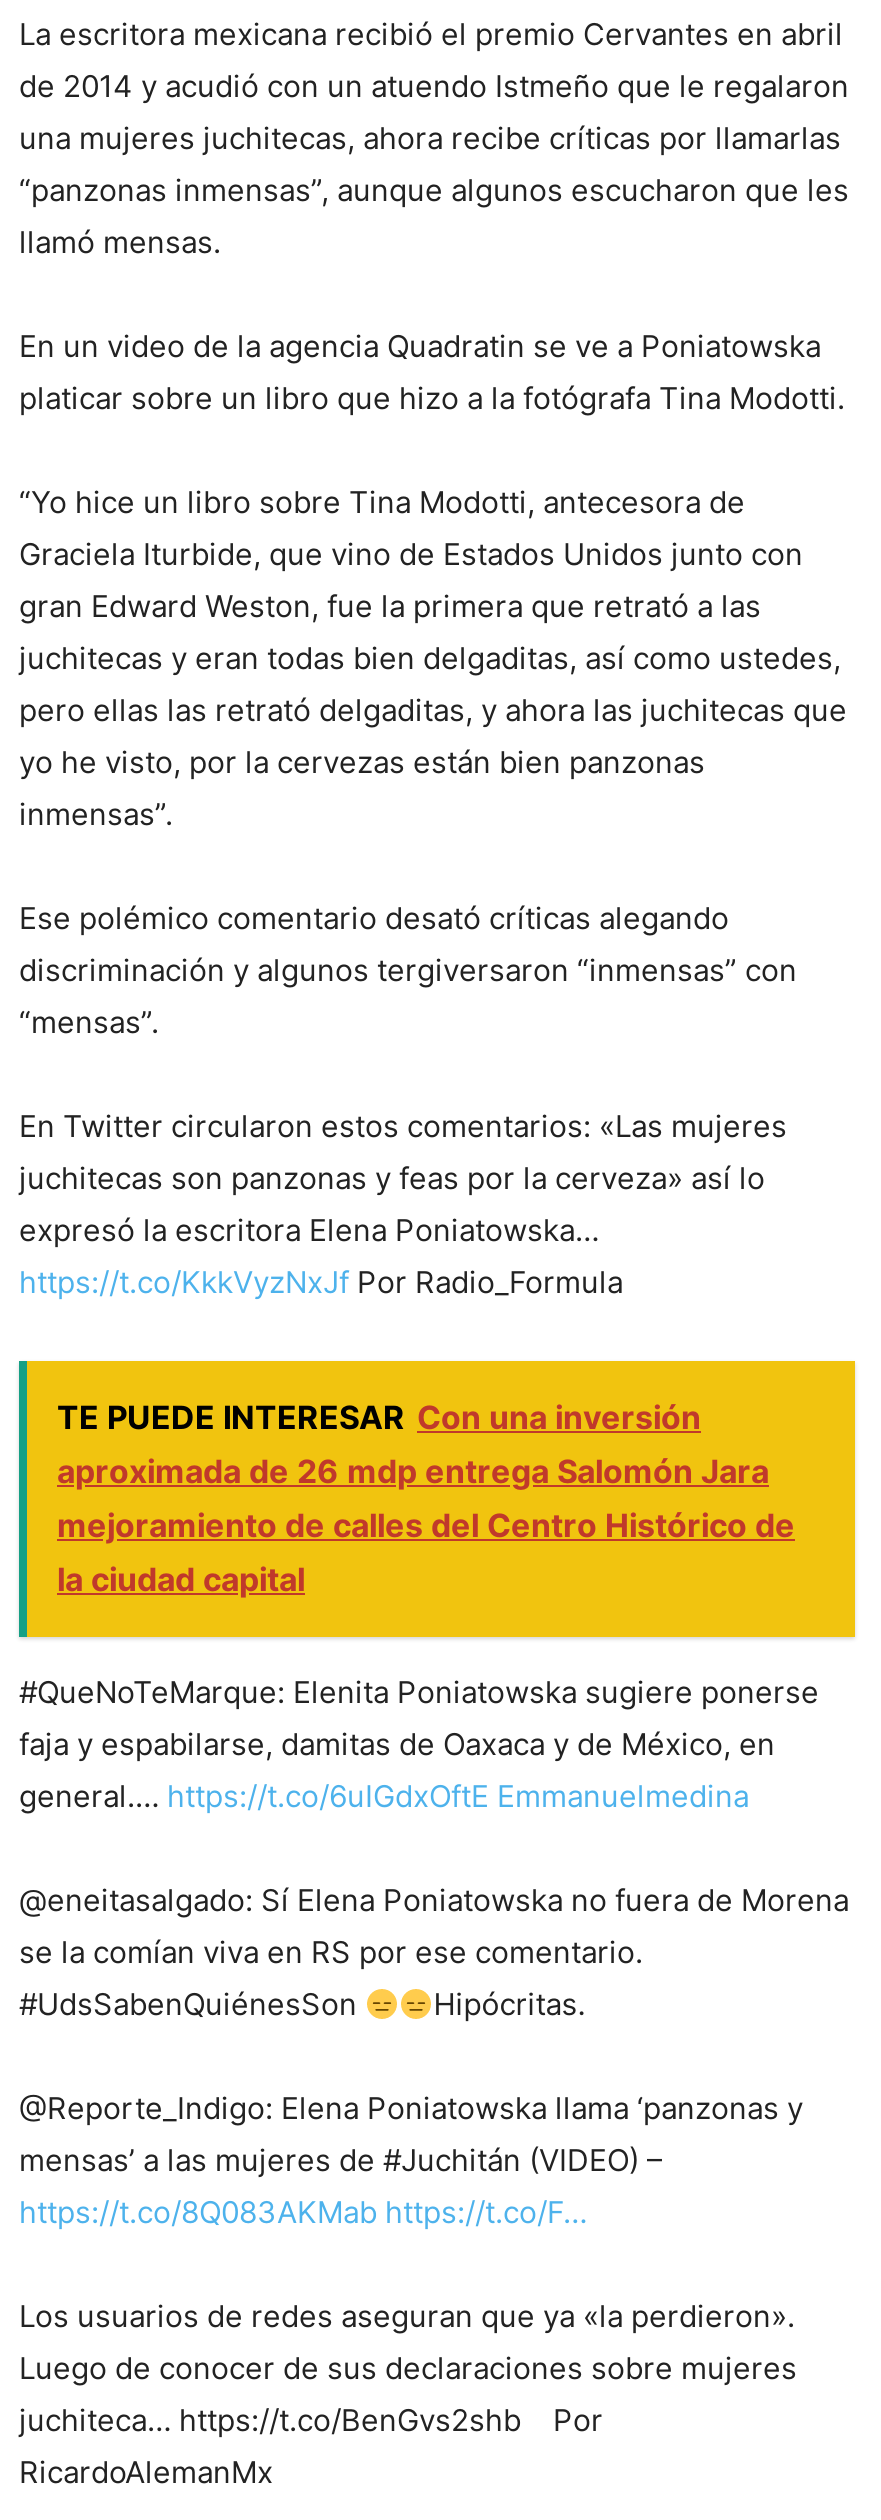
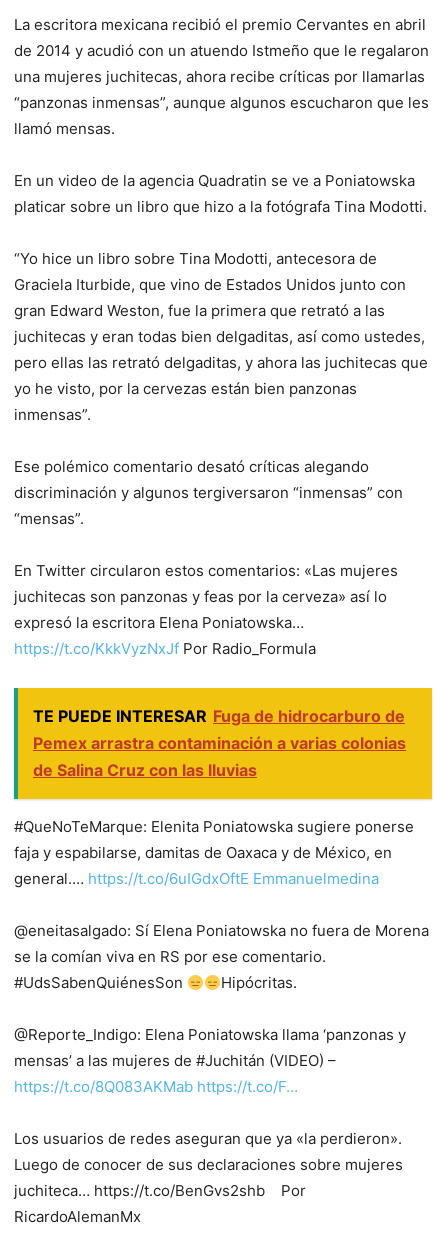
- TE PUEDE INTERESAR Con una inversión
- aproximada de 26 mdp entrega Salomón Jara
- mejoramiento de calles del Centro Histórico de
- la ciudad capital
+ TE PUEDE INTERESAR Fuga de hidrocarburo de
+ Pemex arrastra contaminación a varias colonias
+ de Salina Cruz con las lluvias
